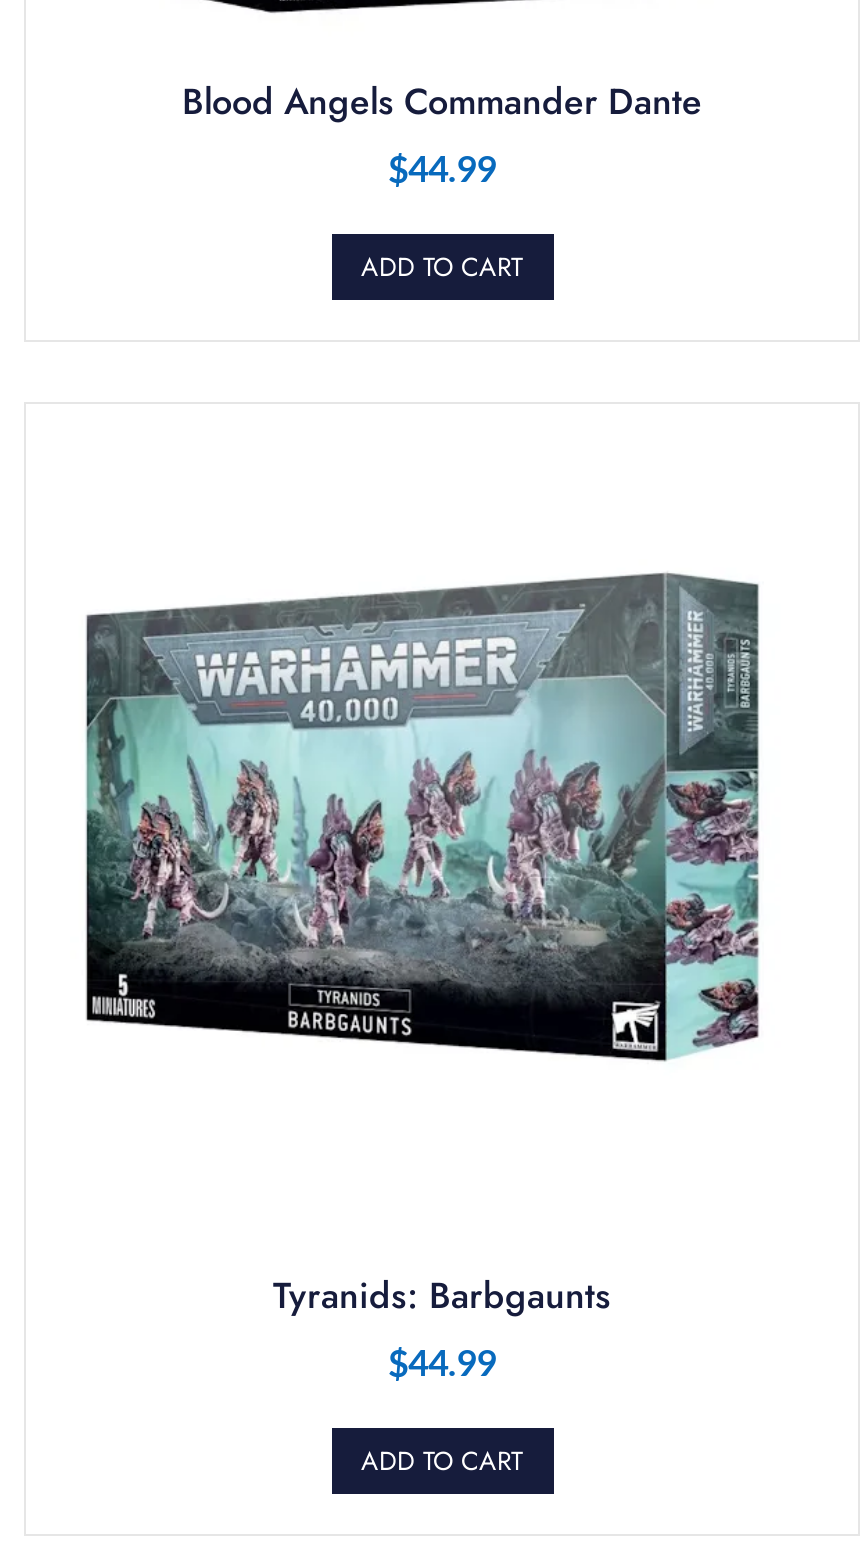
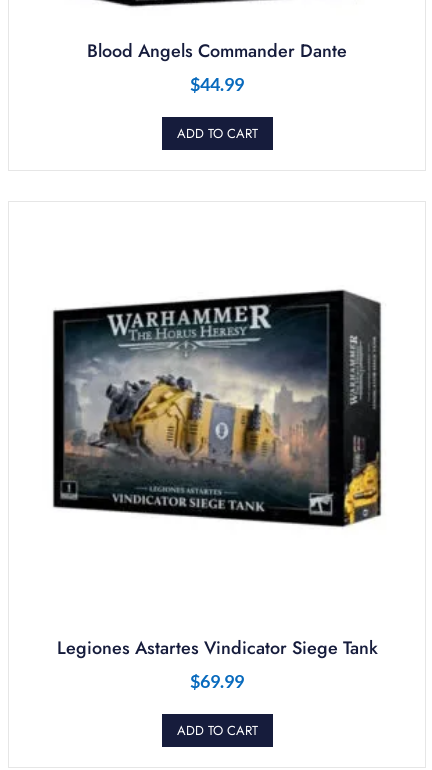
- [image]
+ [image]

- Tyranids: Barbgaunts
- $44.99
+ Legiones Astartes Vindicator Siege Tank
+ $69.99
